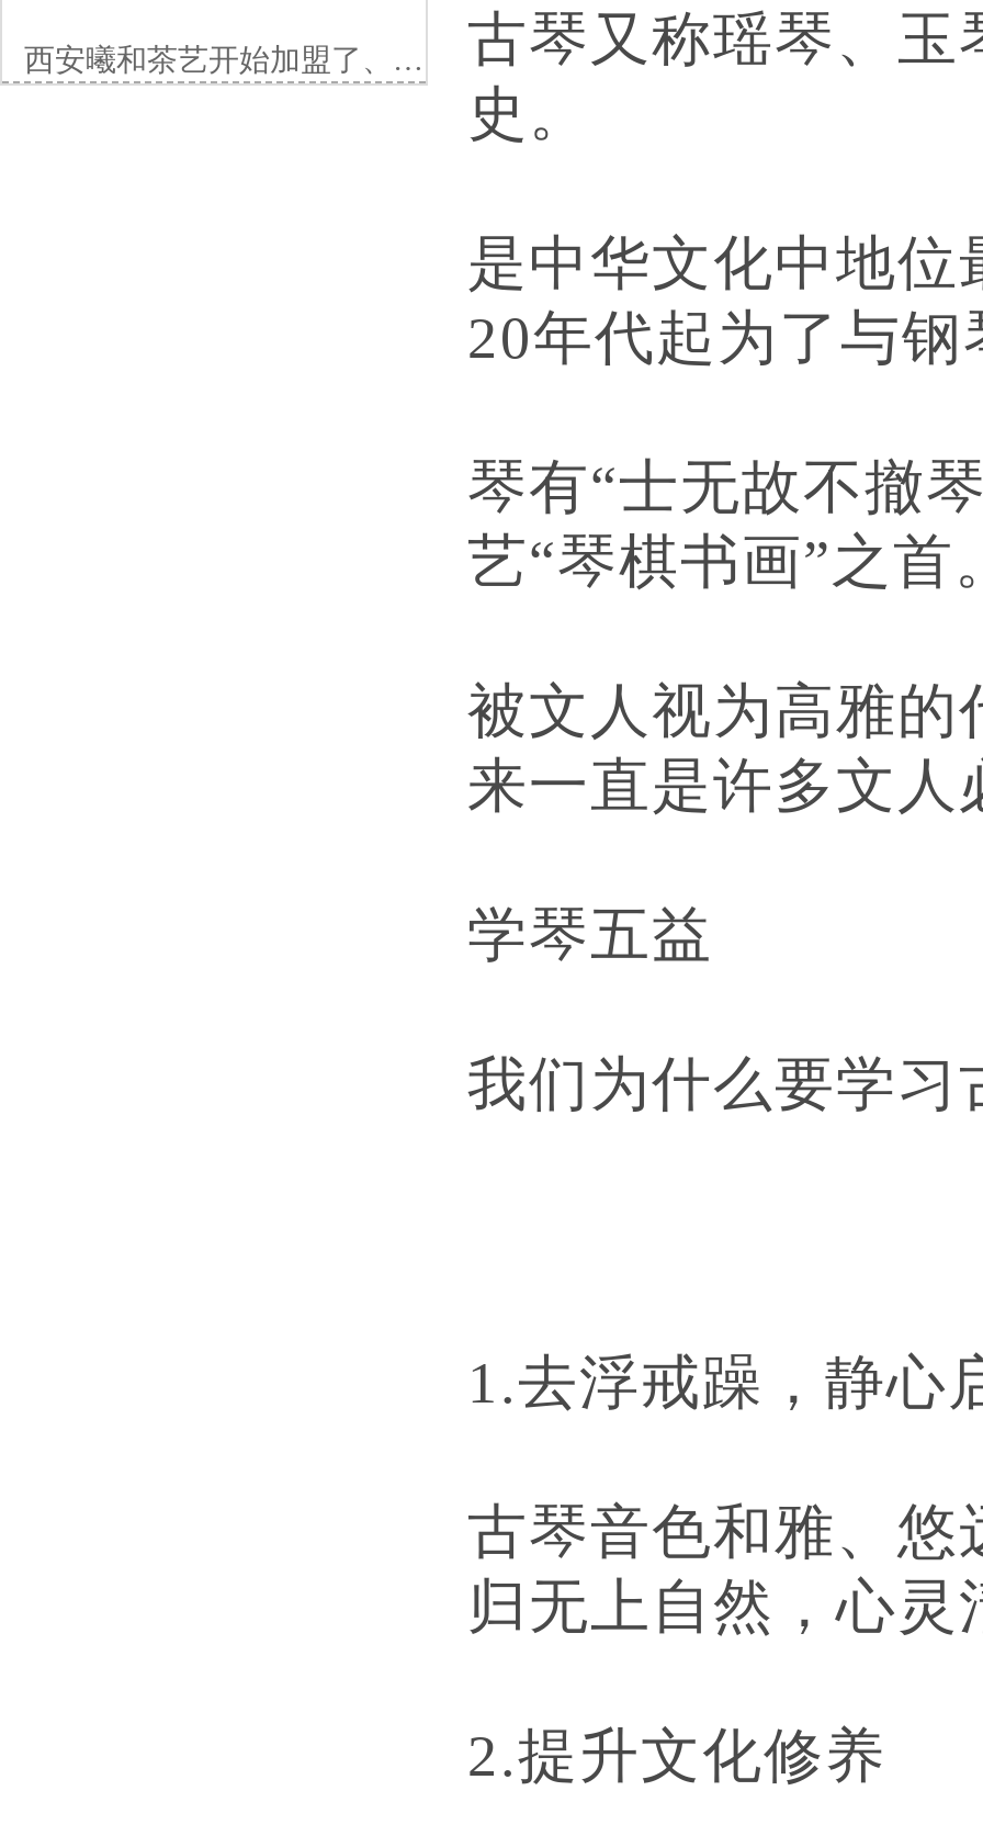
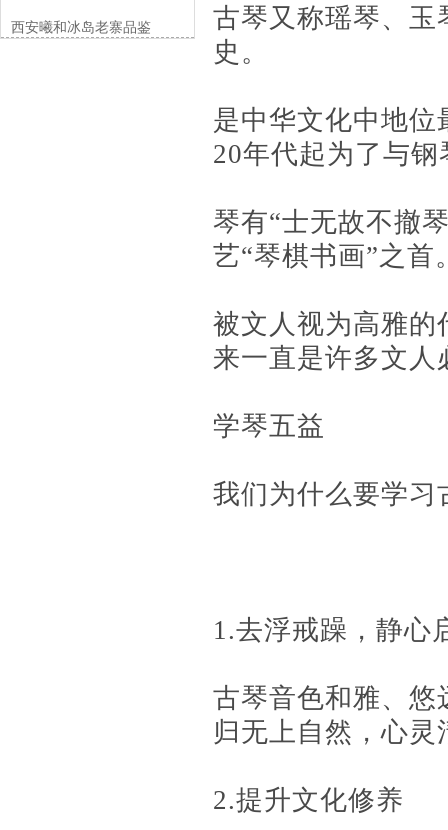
- 西安曦和茶艺开始加盟了、…
+ 西安曦和冰岛老寨品鉴
